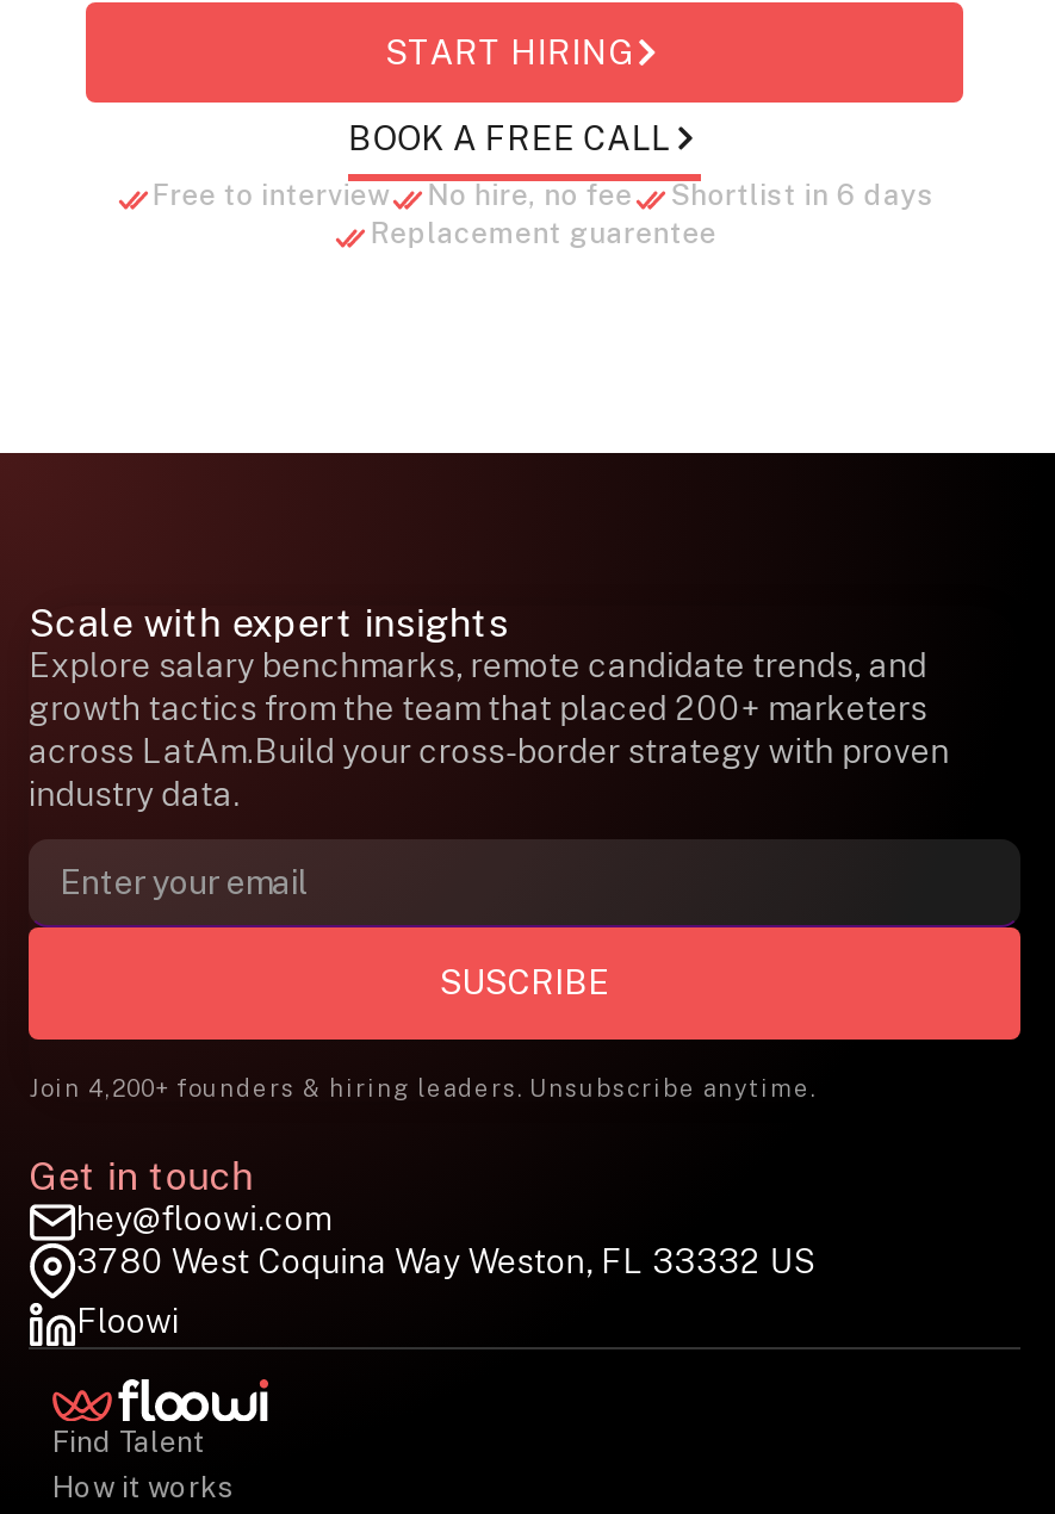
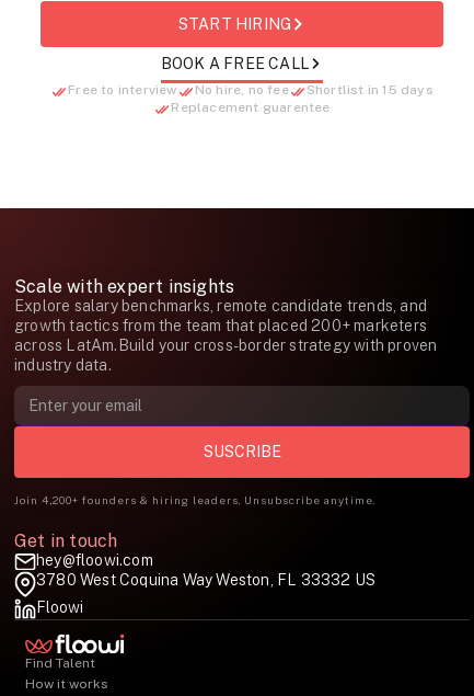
- Shortlist in 6 days
+ Shortlist in 15 days
